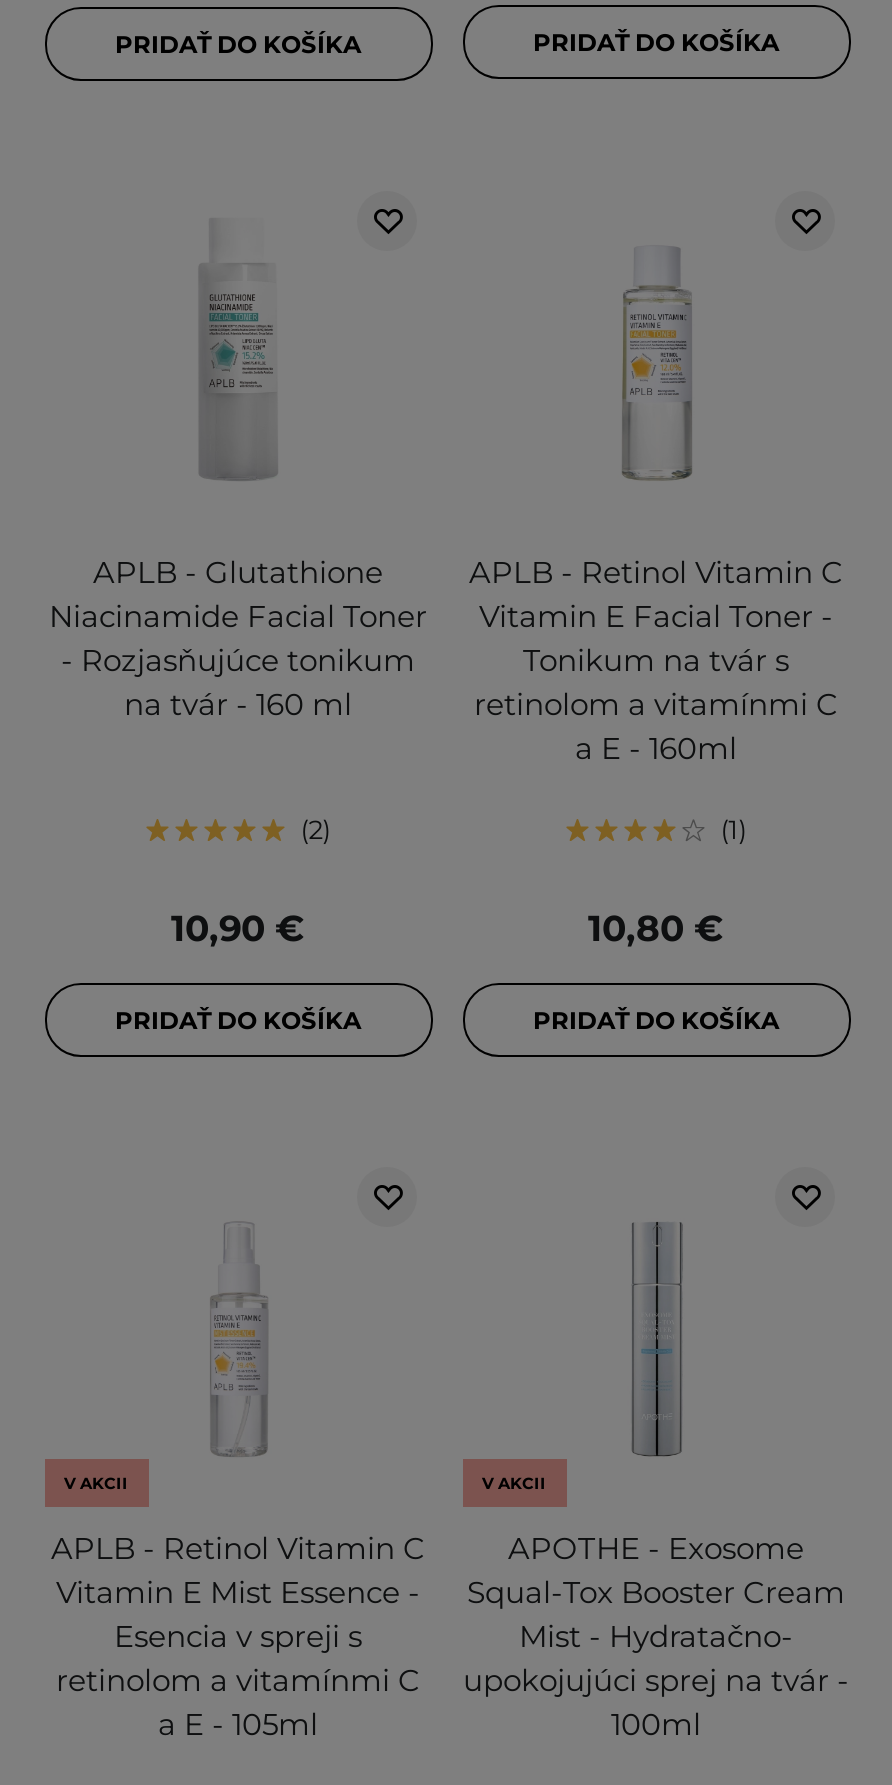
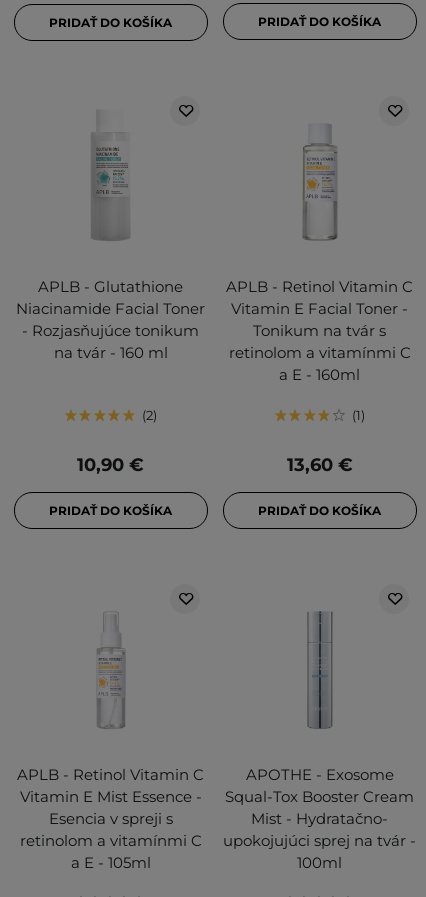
- 10,80 €
+ 13,60 €

- V AKCII

- V AKCII
